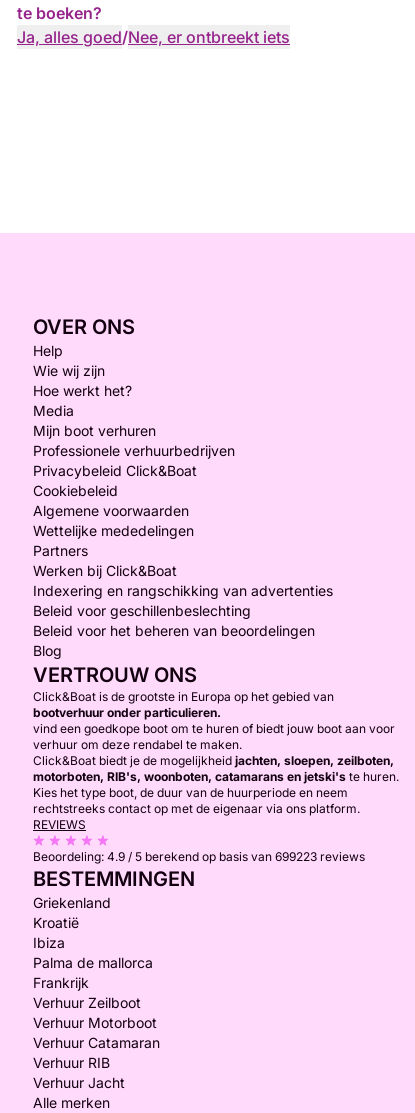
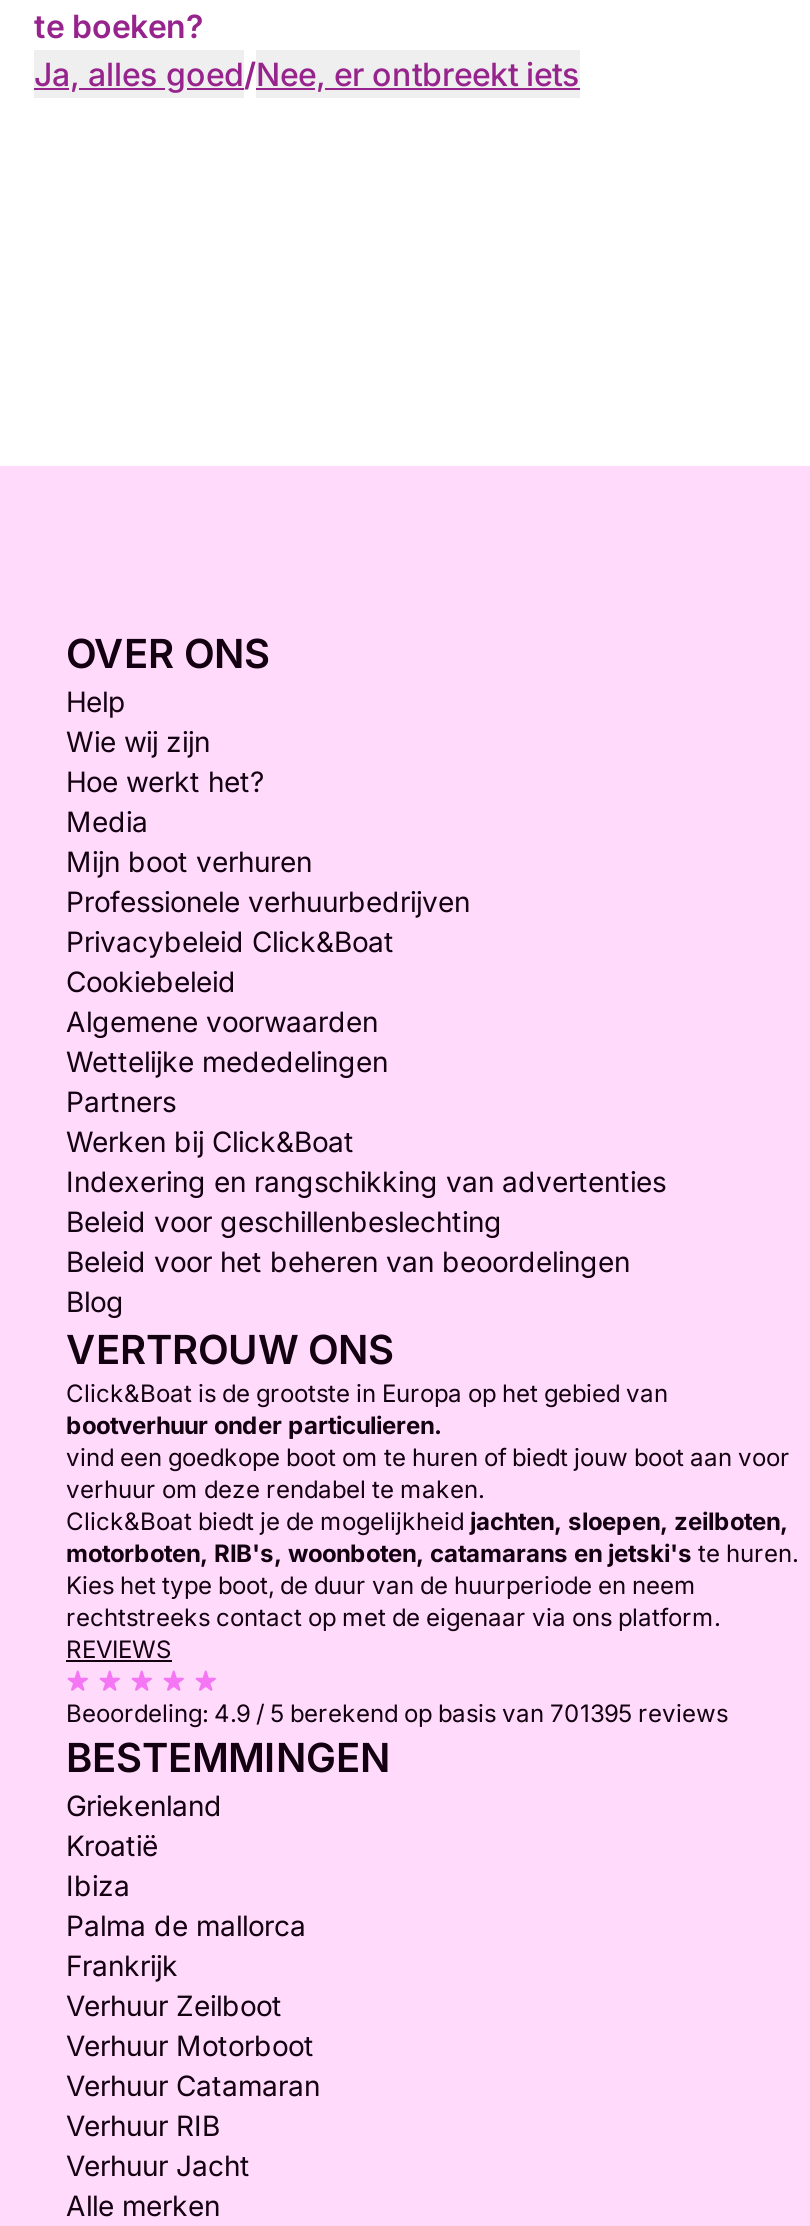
- Beoordeling: 4.9 / 5 berekend op basis van 699223 reviews
+ Beoordeling: 4.9 / 5 berekend op basis van 701395 reviews
